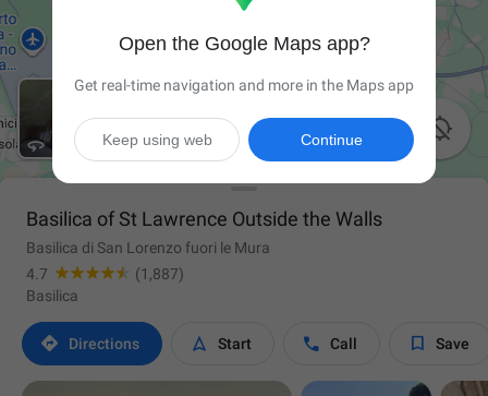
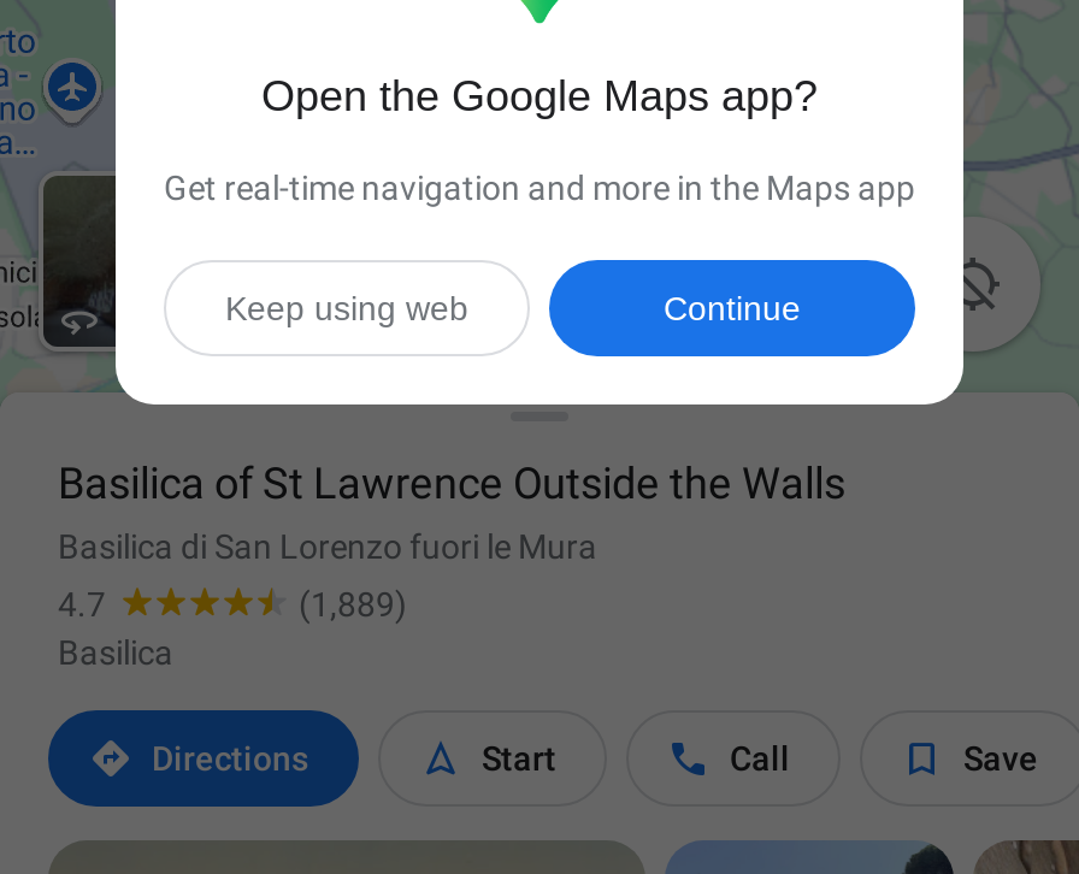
- (1,887)
+ (1,889)
